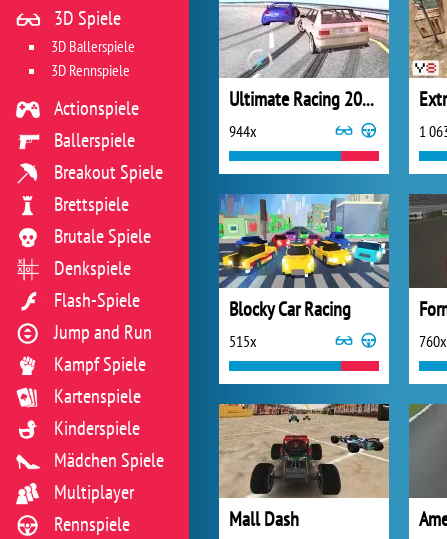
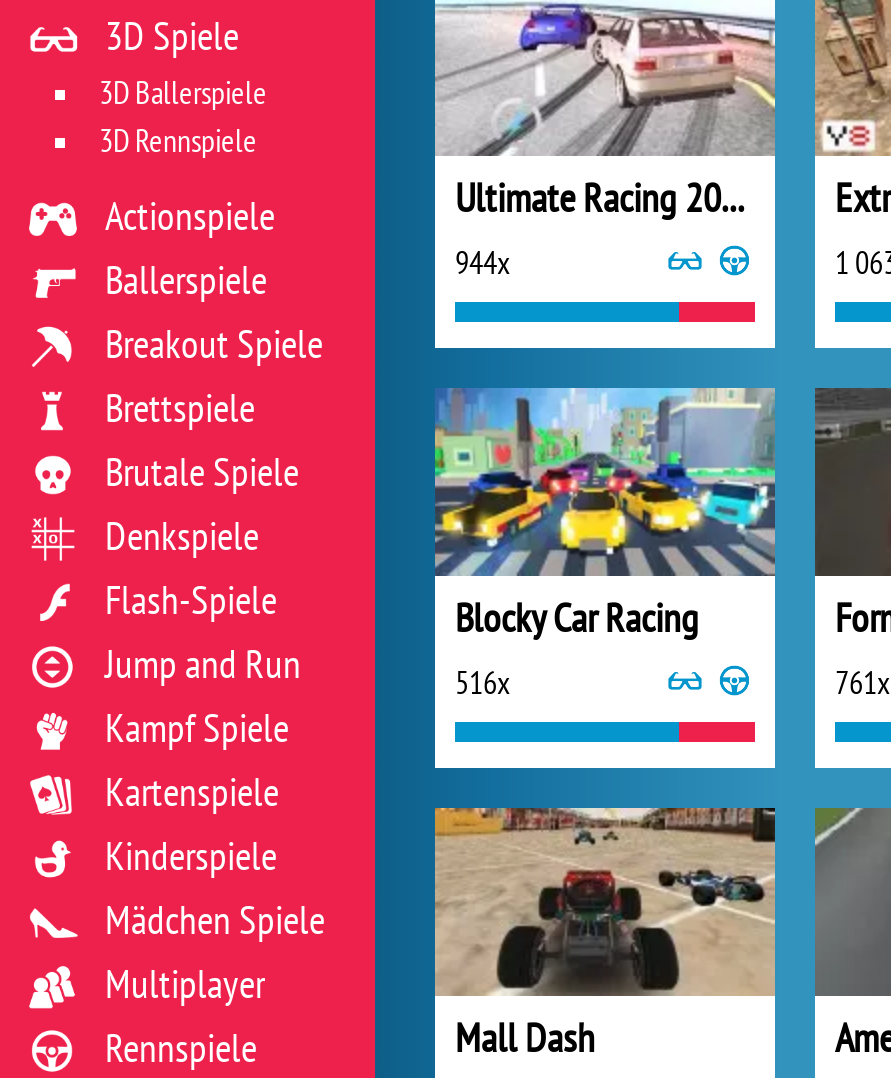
- 515x
+ 516x

- 760x
+ 761x
